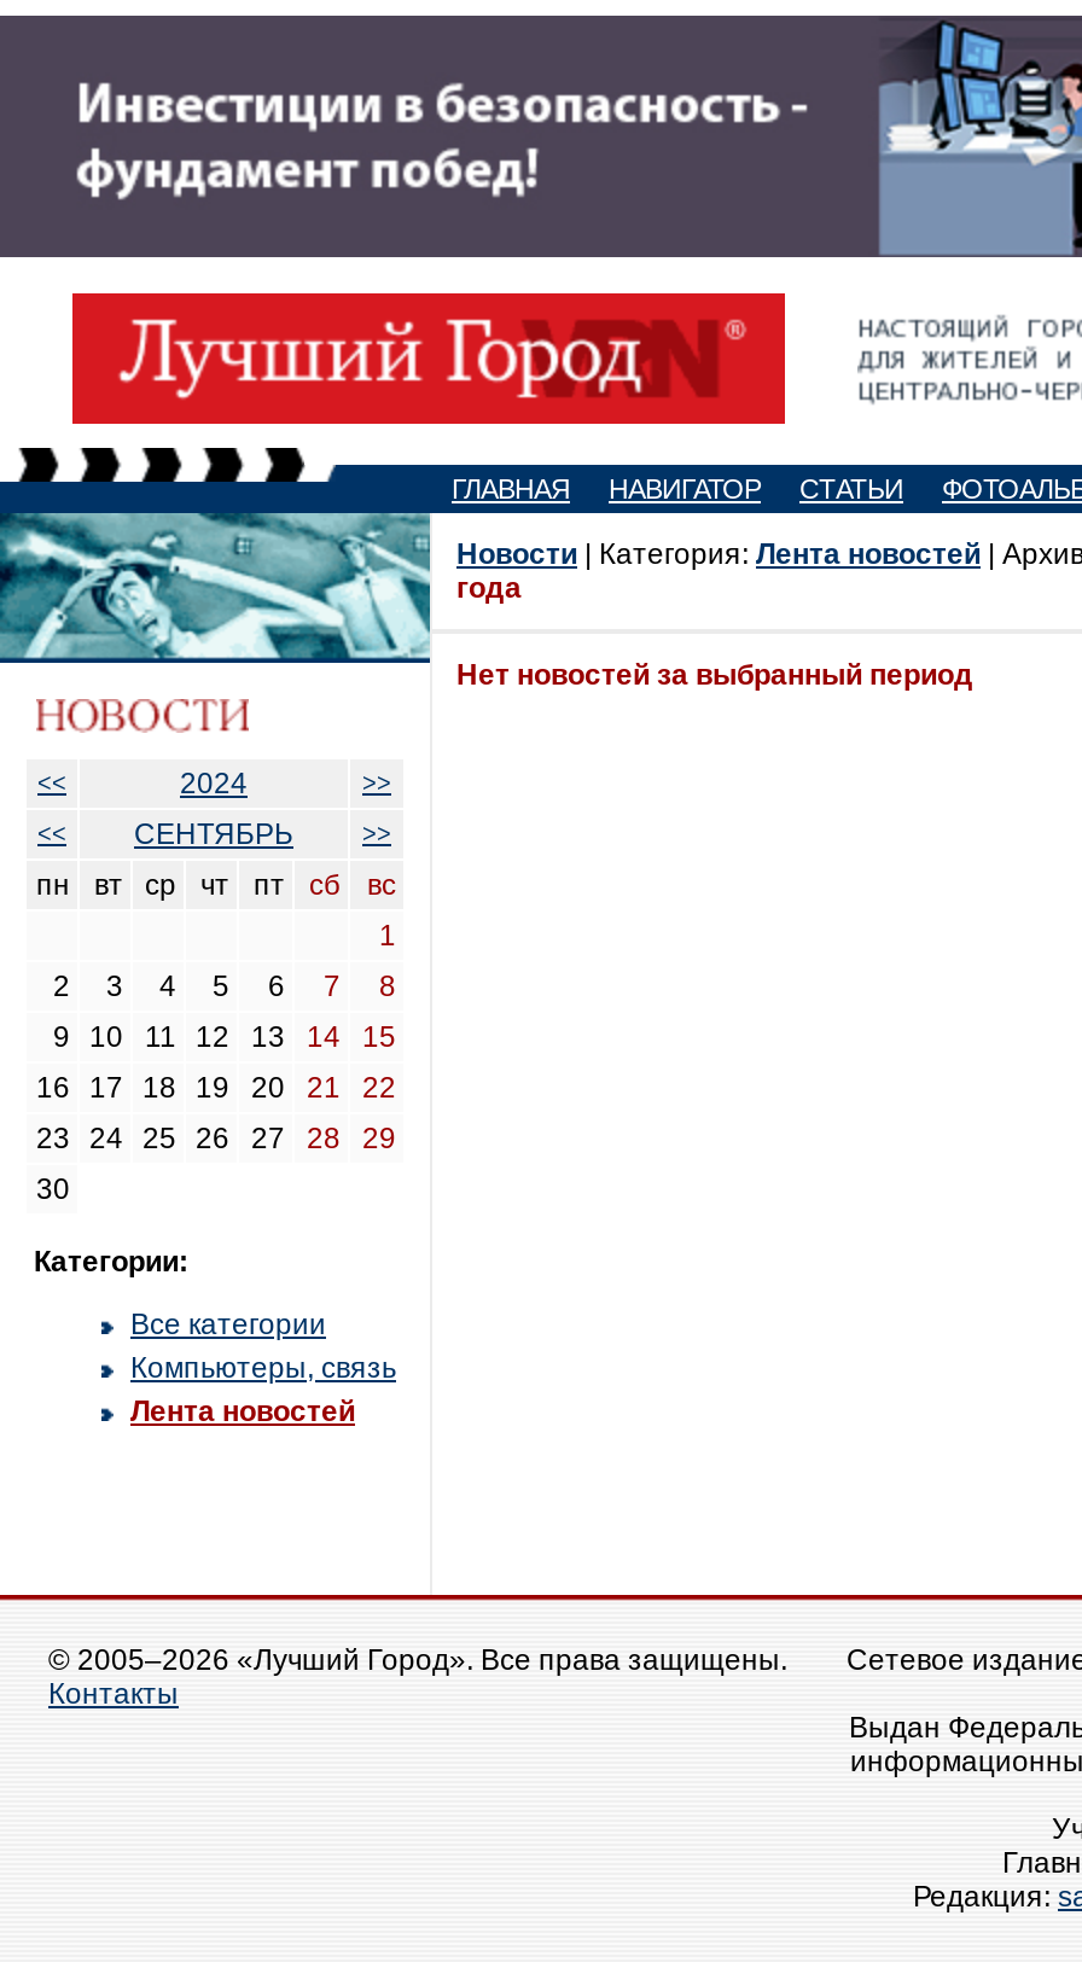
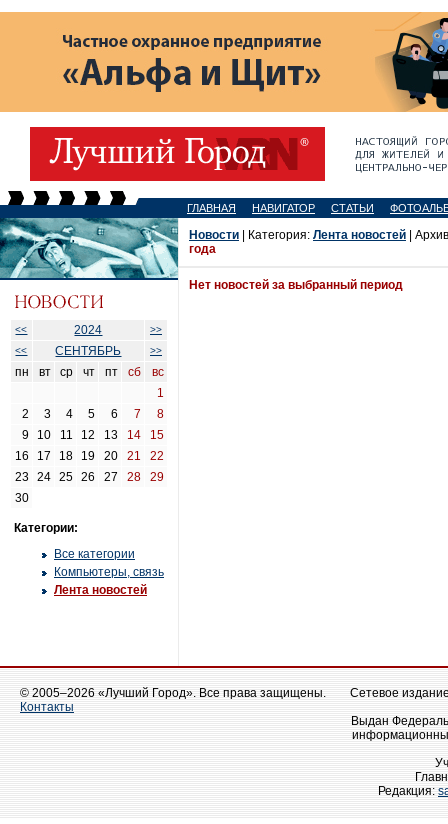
- [image]
+ [image]
